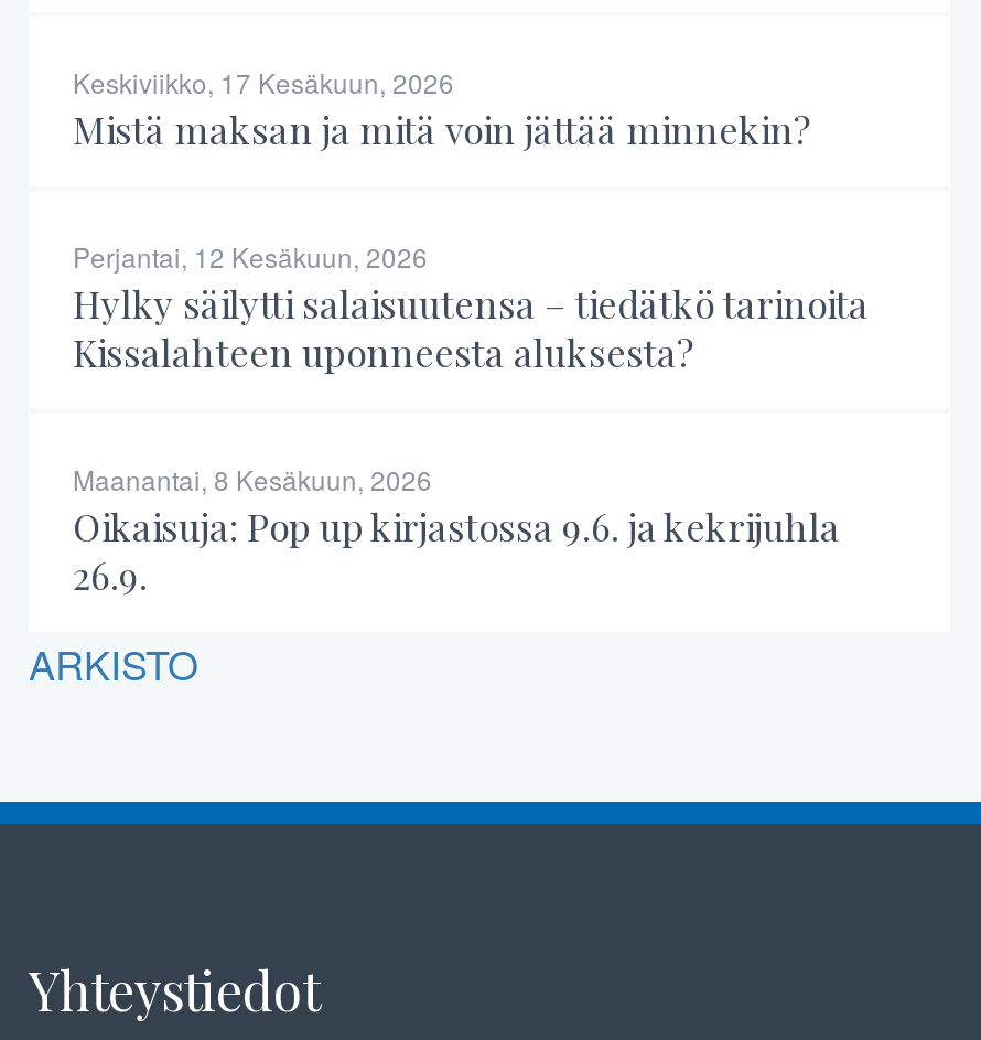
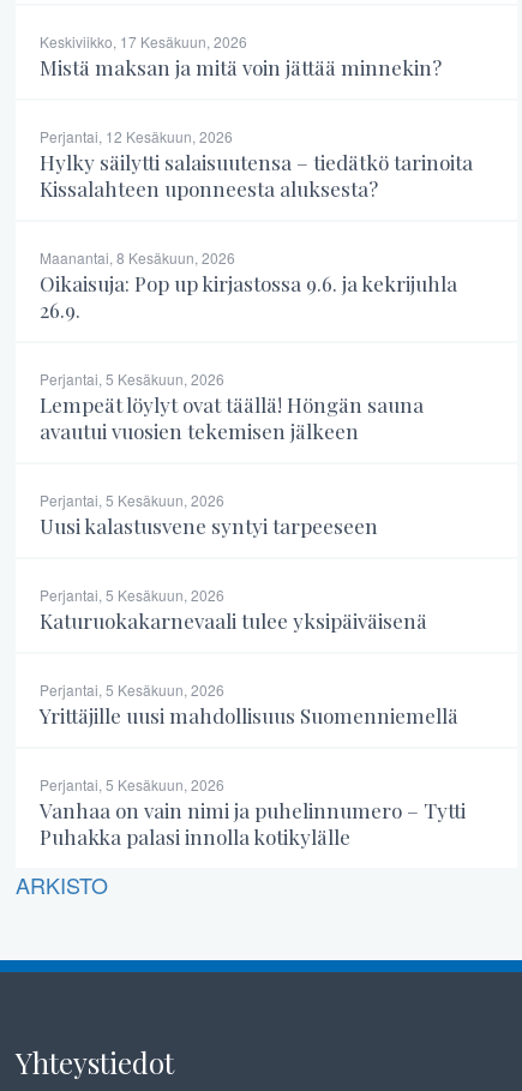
+ Perjantai, 5 Kesäkuun, 2026
+ Lempeät löylyt ovat täällä! Höngän sauna
+ avautui vuosien tekemisen jälkeen
+ Perjantai, 5 Kesäkuun, 2026
+ Uusi kalastusvene syntyi tarpeeseen
+ Perjantai, 5 Kesäkuun, 2026
+ Katuruokakarnevaali tulee yksipäiväisenä
+ Perjantai, 5 Kesäkuun, 2026
+ Yrittäjille uusi mahdollisuus Suomenniemellä
+ Perjantai, 5 Kesäkuun, 2026
+ Vanhaa on vain nimi ja puhelinnumero – Tytti
+ Puhakka palasi innolla kotikylälle
